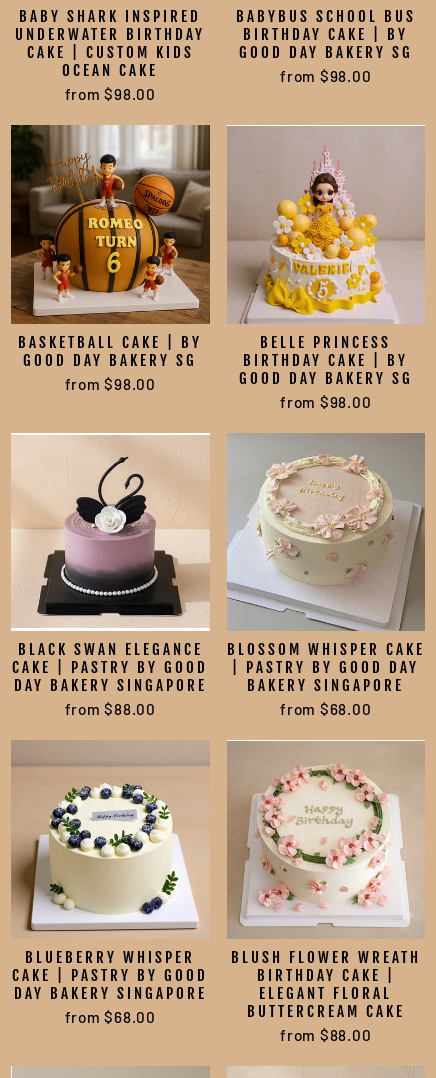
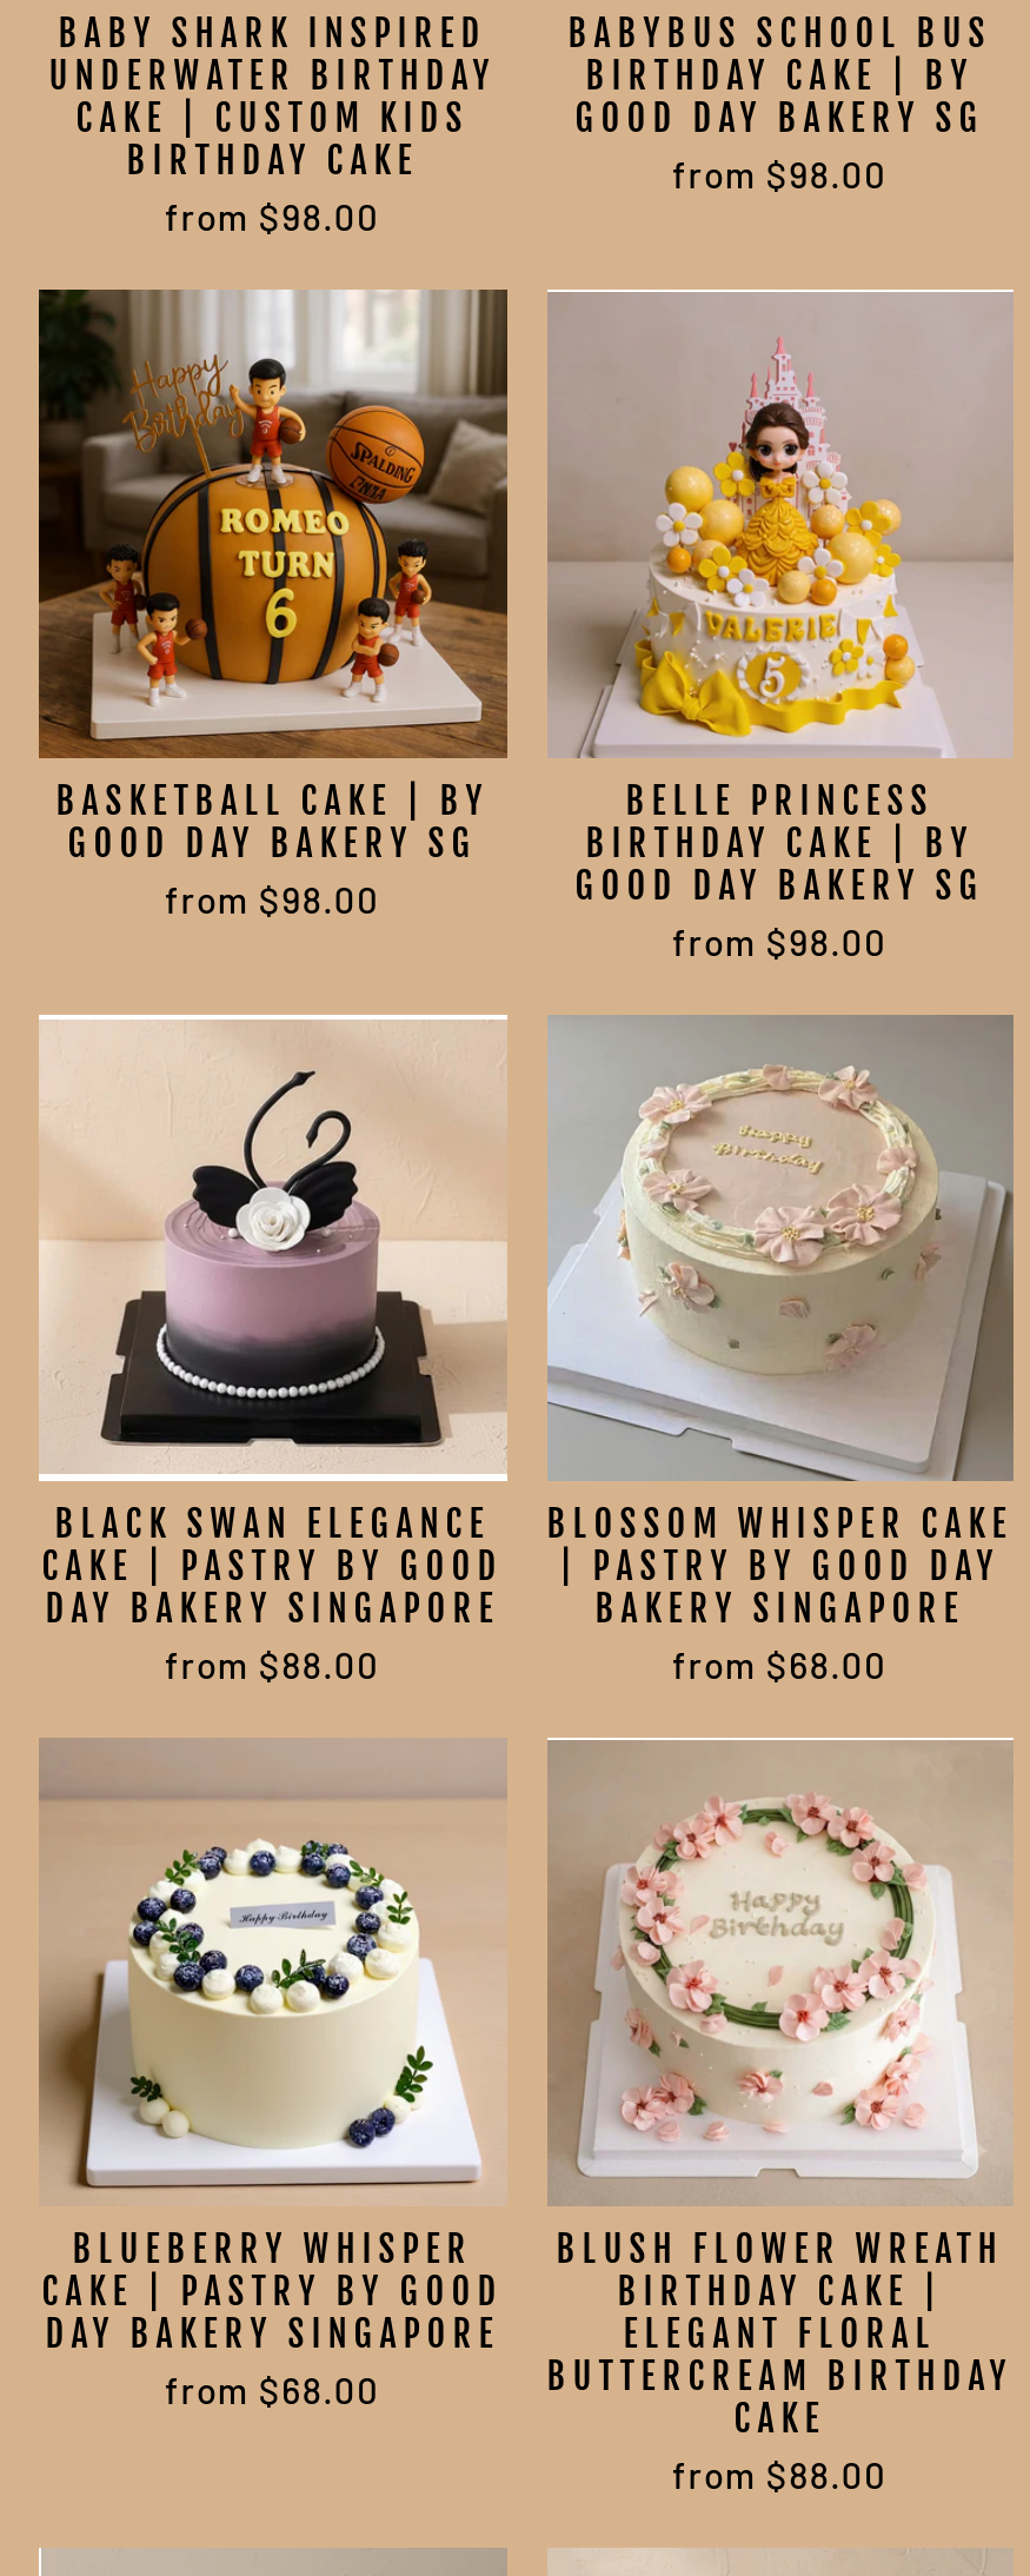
- OCEAN CAKE
+ BIRTHDAY CAKE

- BUTTERCREAM CAKE
+ BUTTERCREAM BIRTHDAY
+ CAKE
